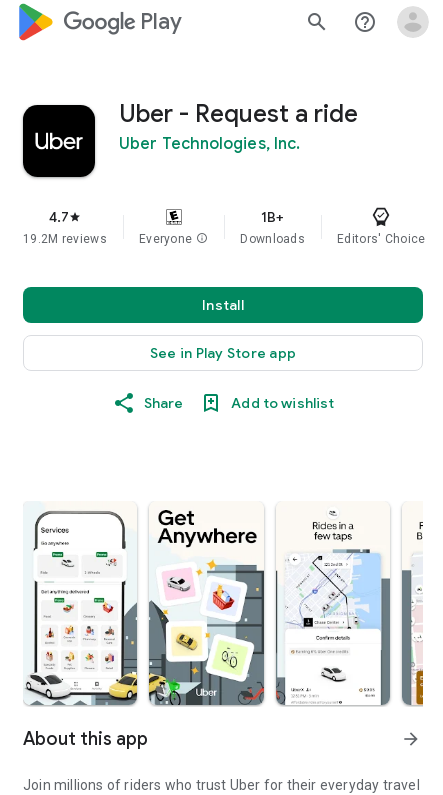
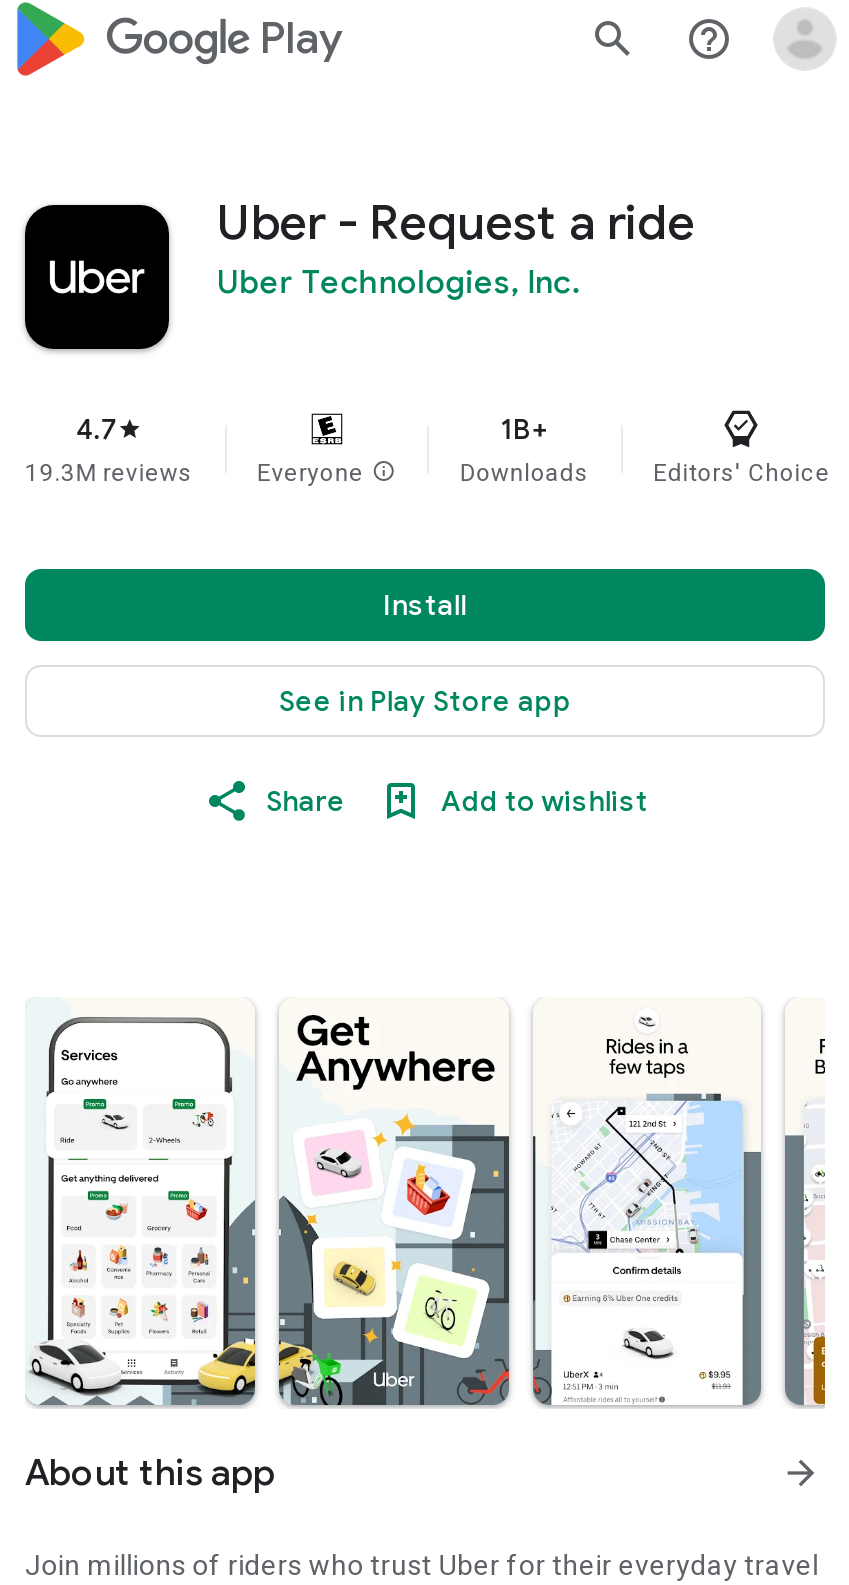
- 19.2M reviews
+ 19.3M reviews
